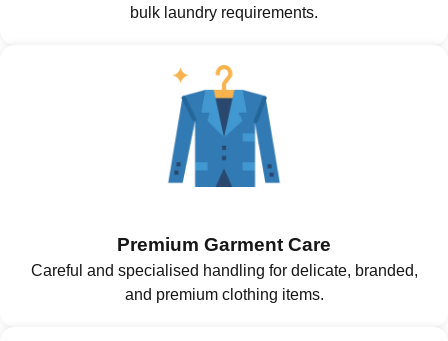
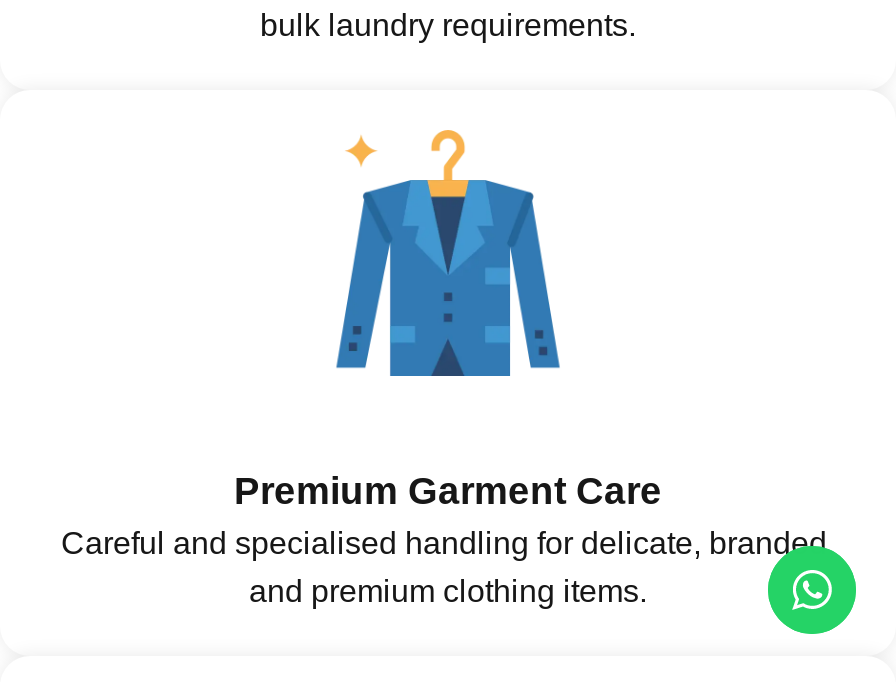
+ [image]
